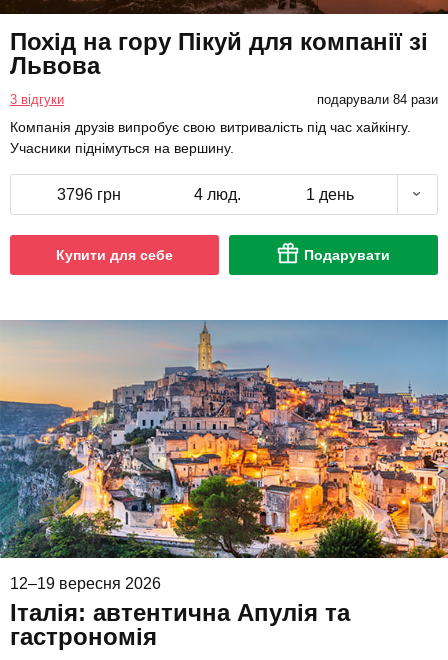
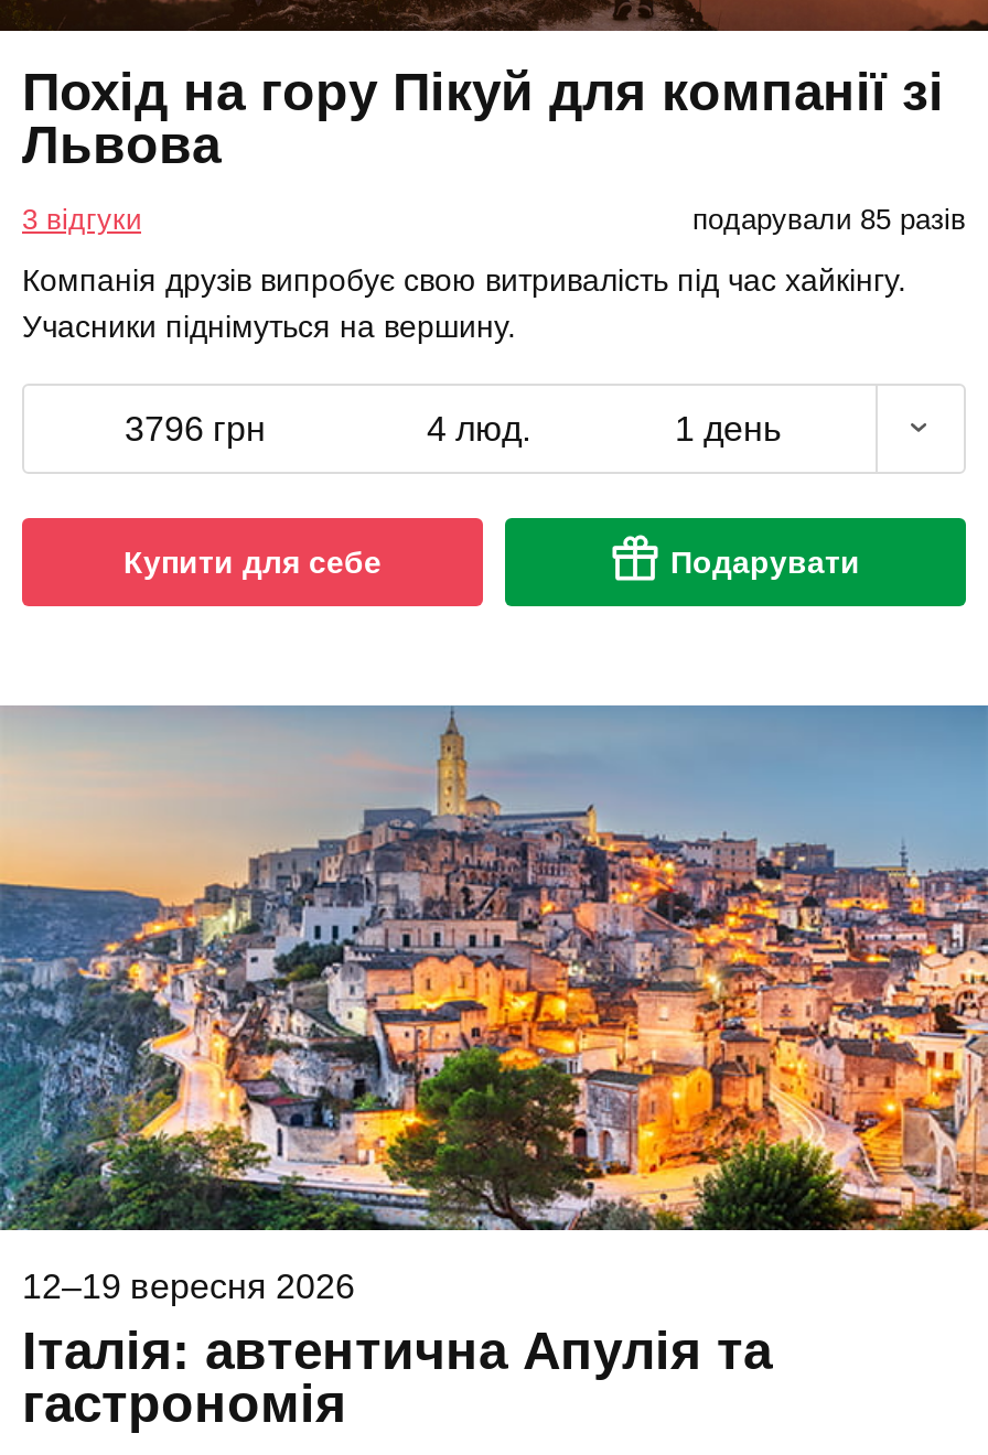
- подарували 84 рази
+ подарували 85 разів
